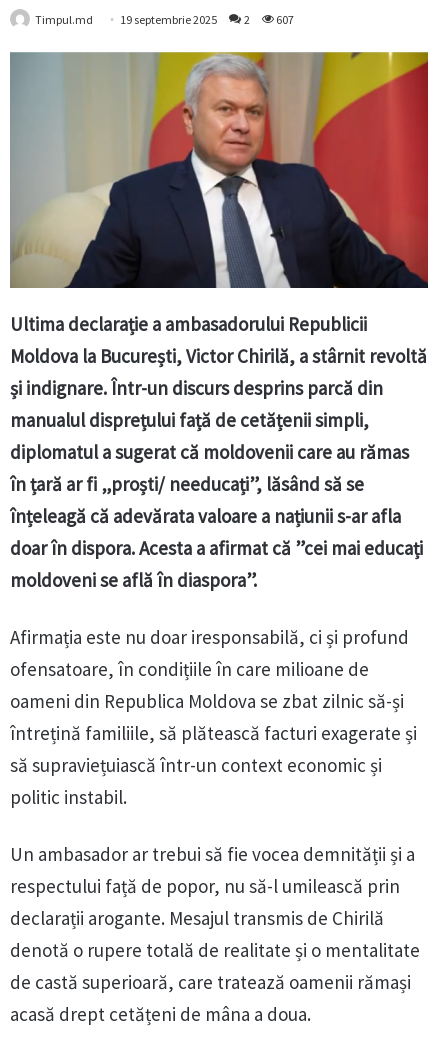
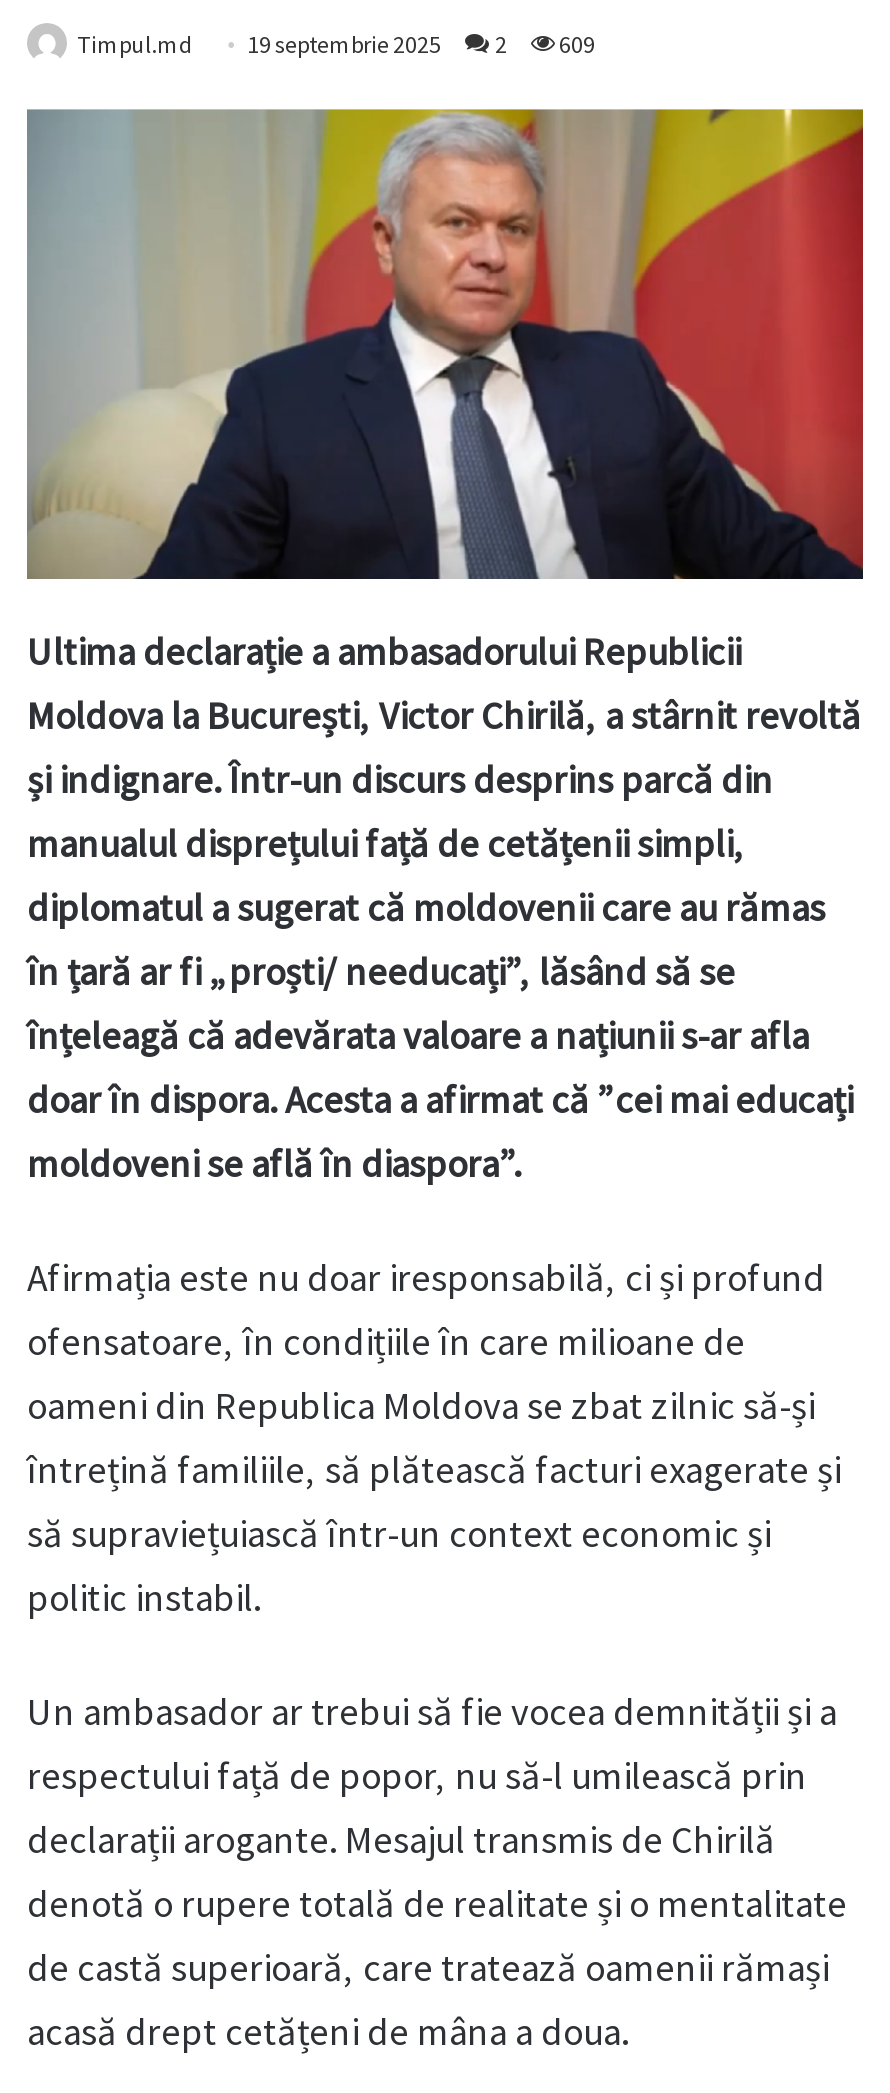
- Timpul.md 19 septembrie 2025 2 607
+ Timpul.md 19 septembrie 2025 2 609
